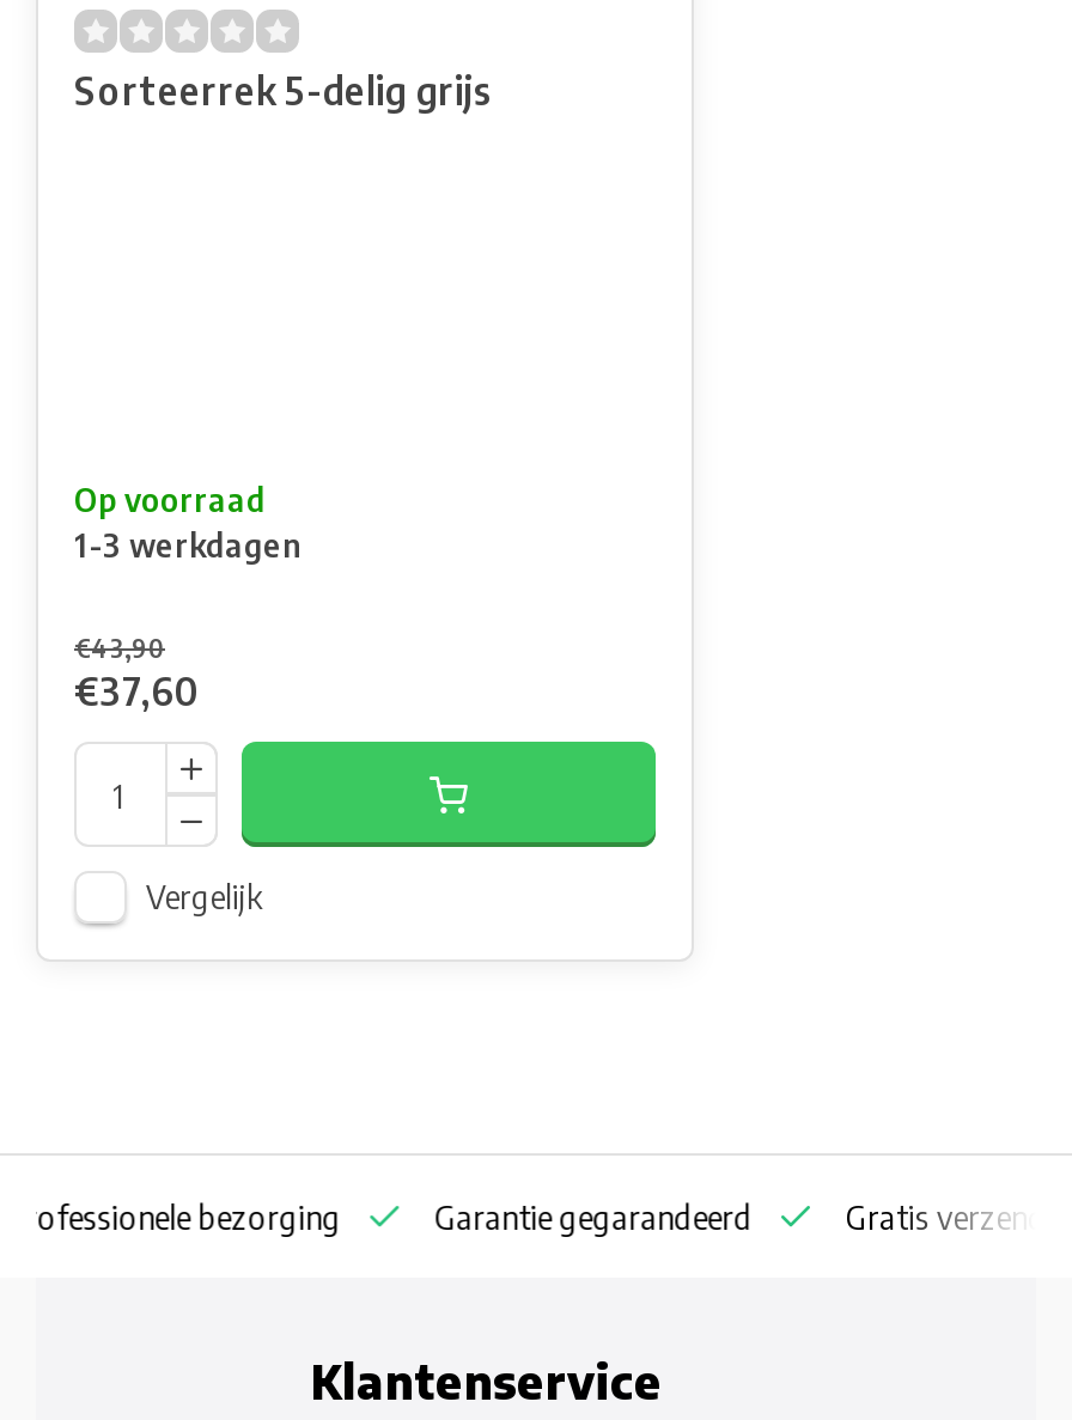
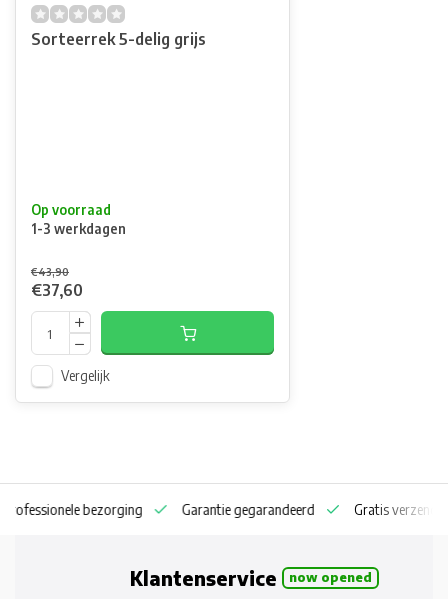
+ now opened
